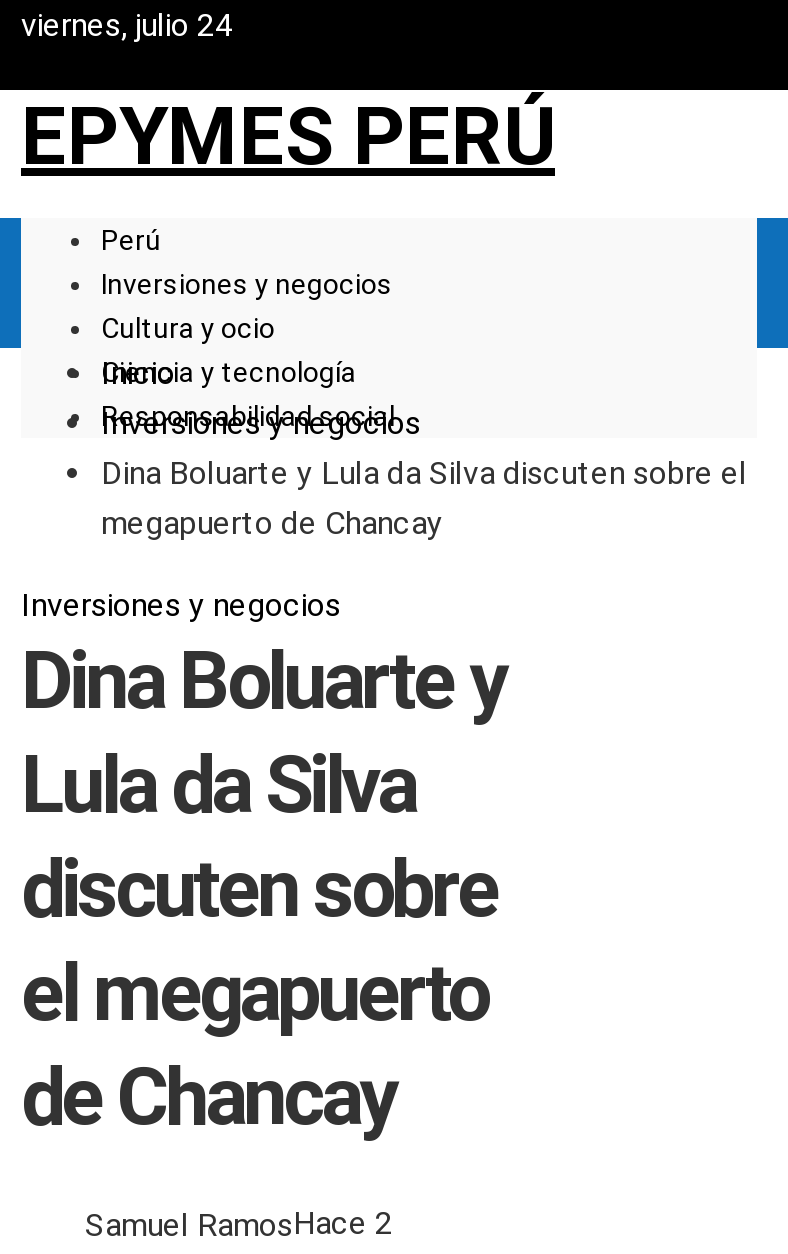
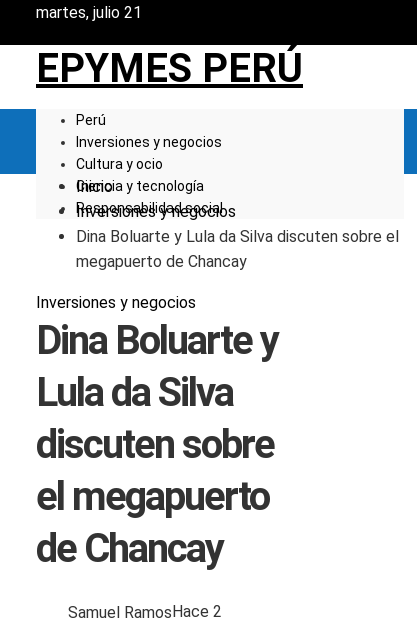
- viernes, julio 24
+ martes, julio 21
